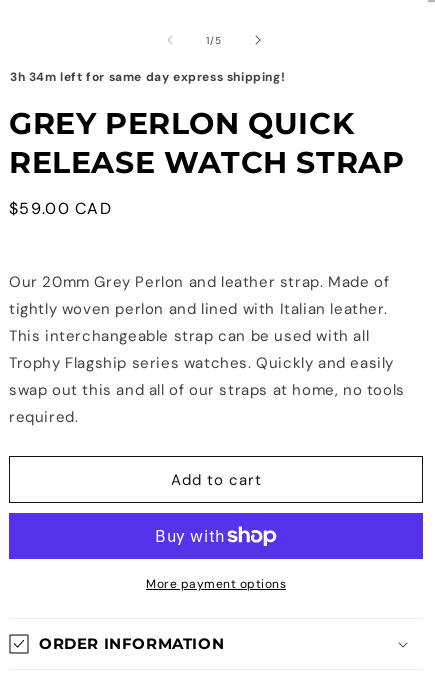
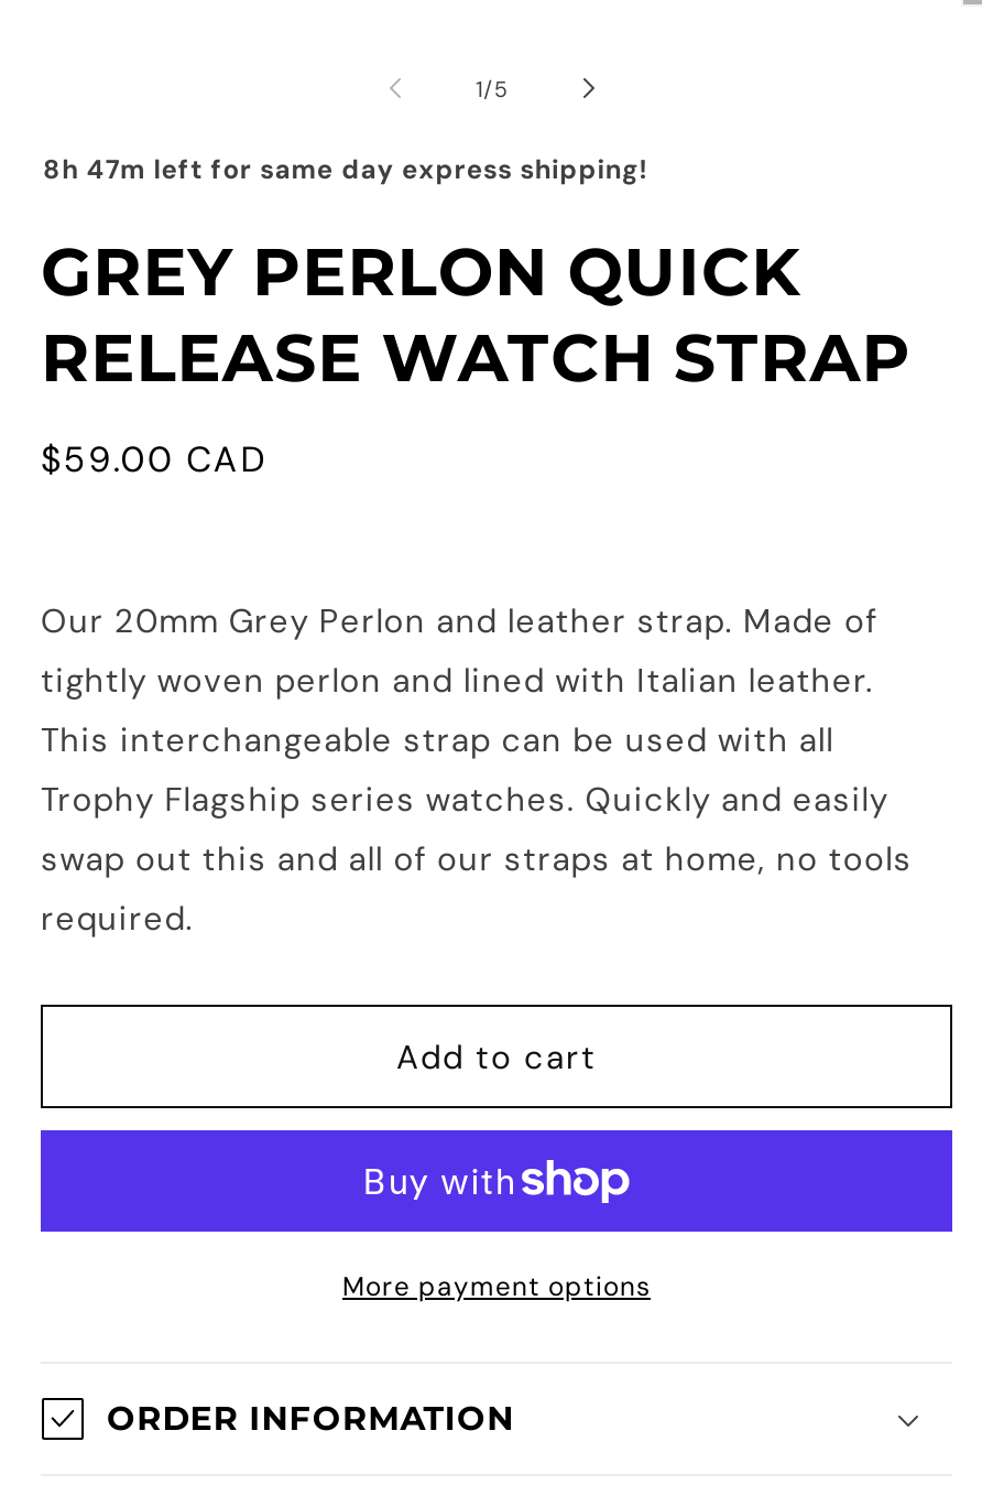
- 3h 34m left for same day express shipping!
+ 8h 47m left for same day express shipping!
